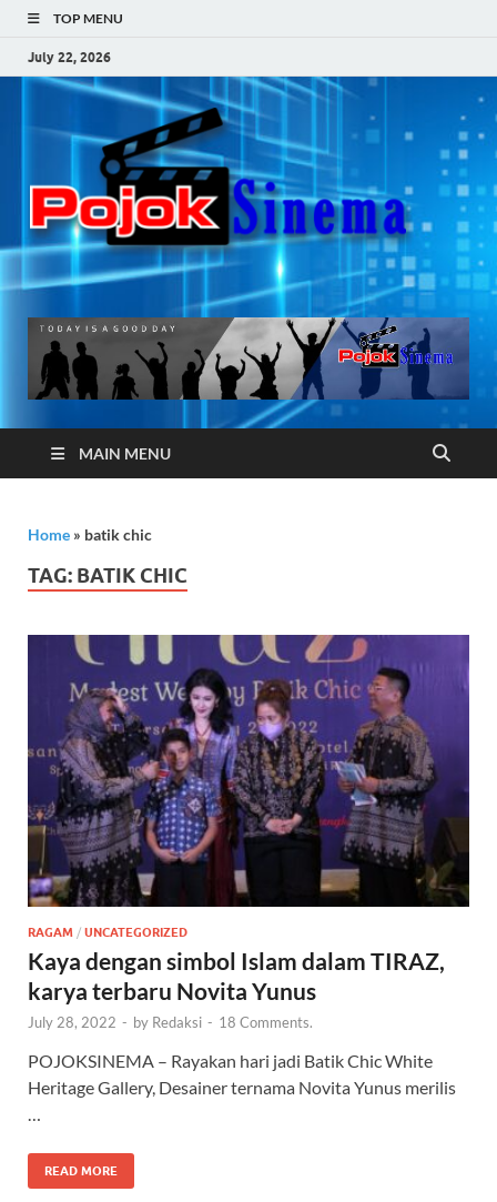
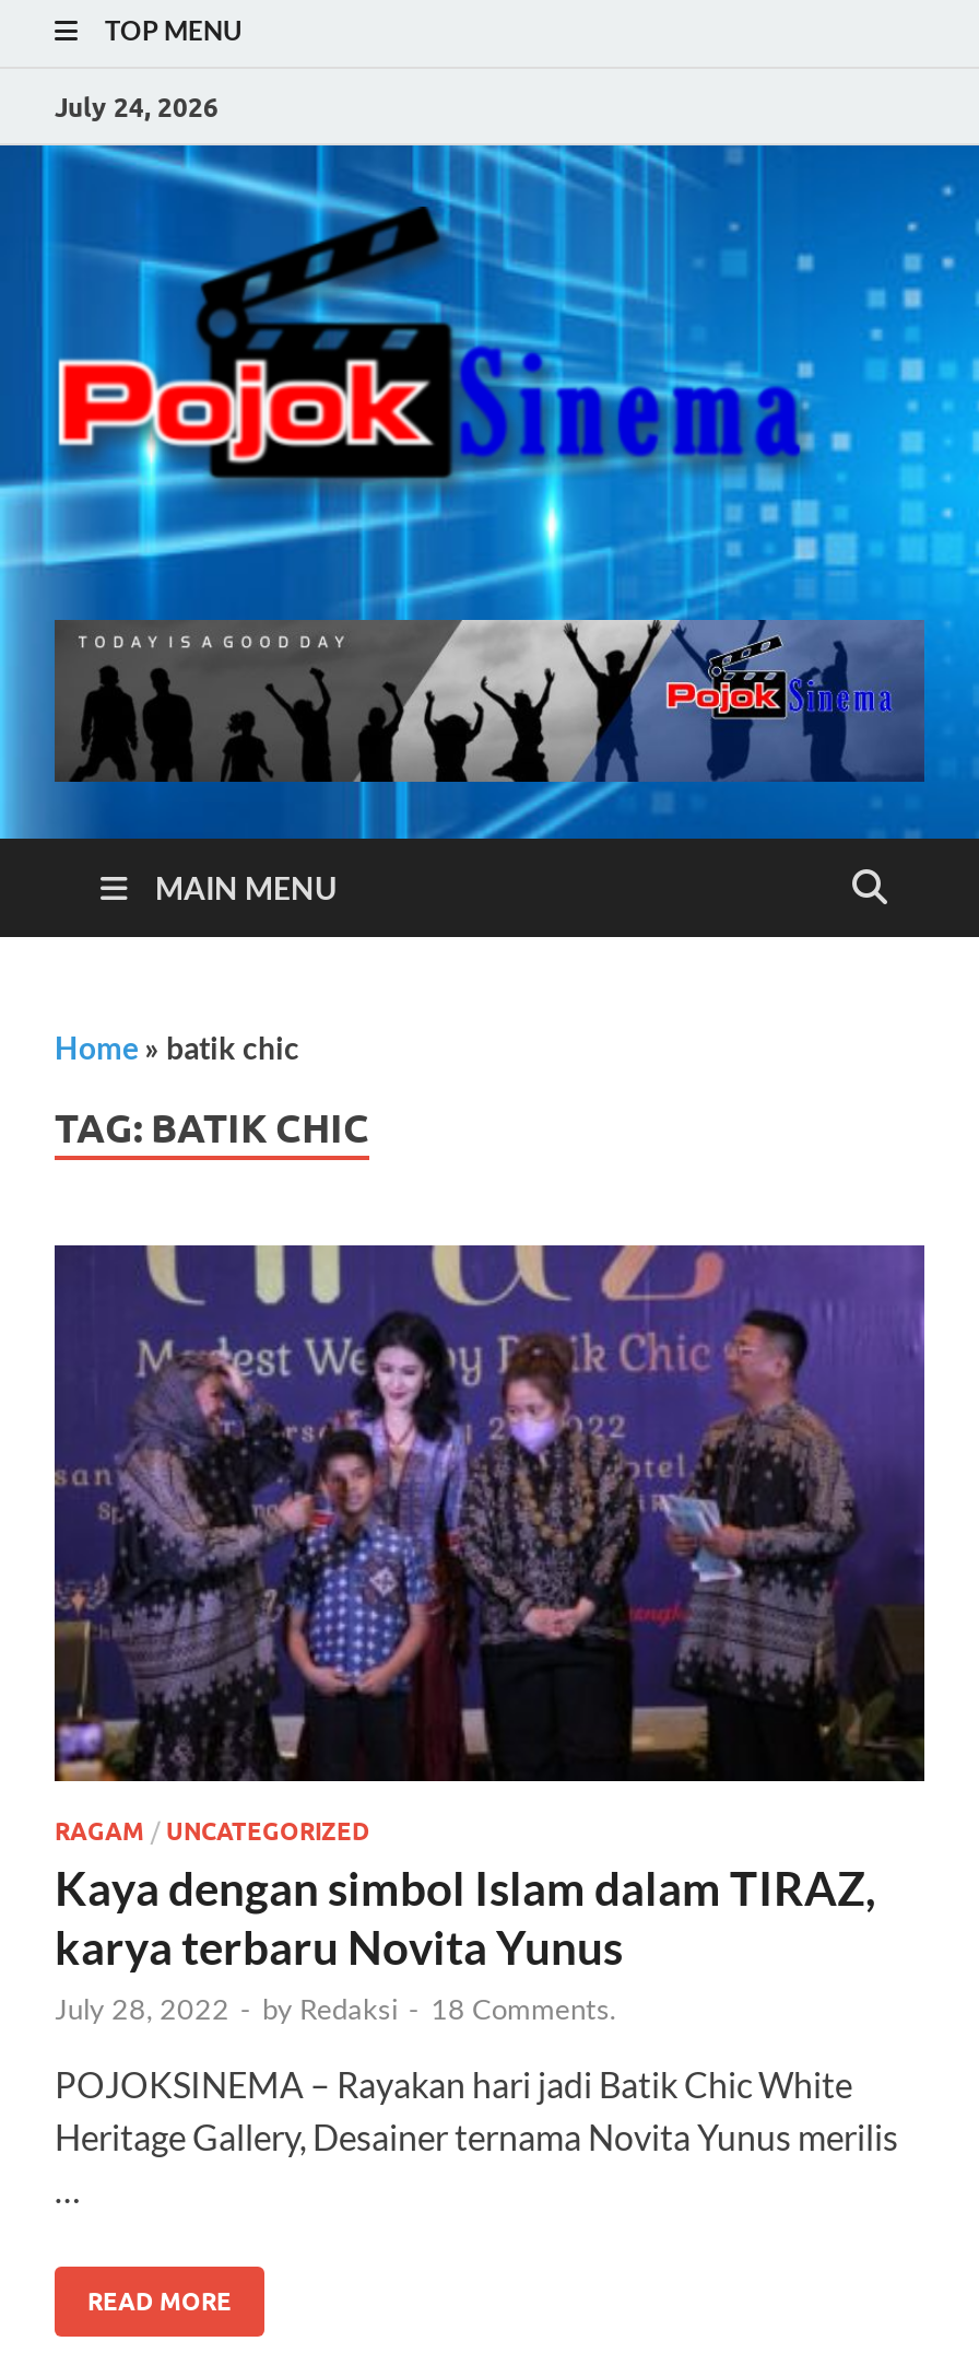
- July 22, 2026
+ July 24, 2026
